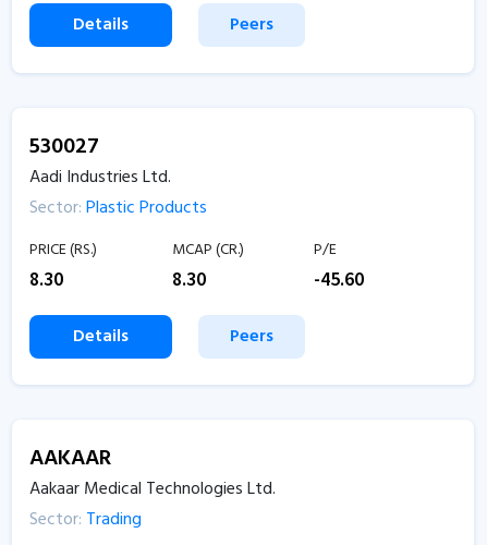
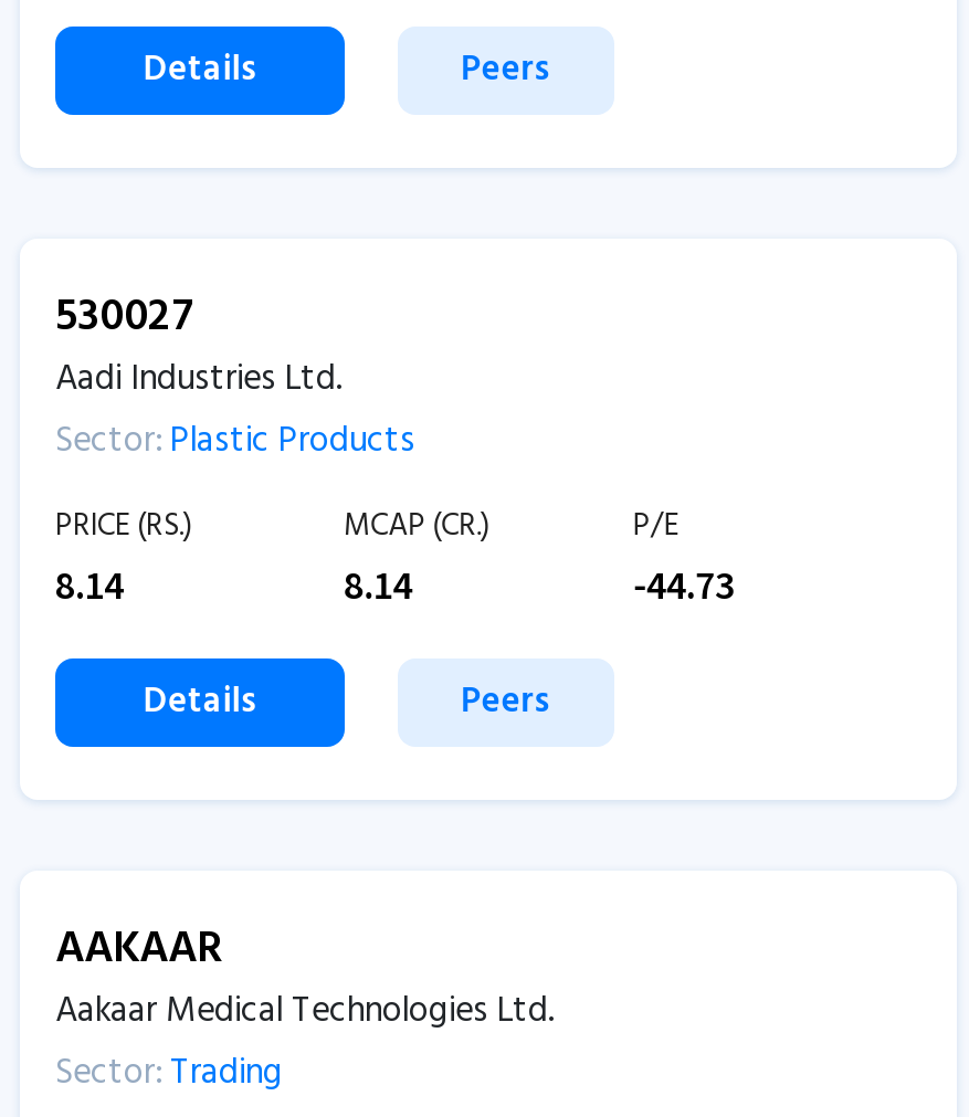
- 8.30
+ 8.14

- 8.30
+ 8.14

- -45.60
+ -44.73
